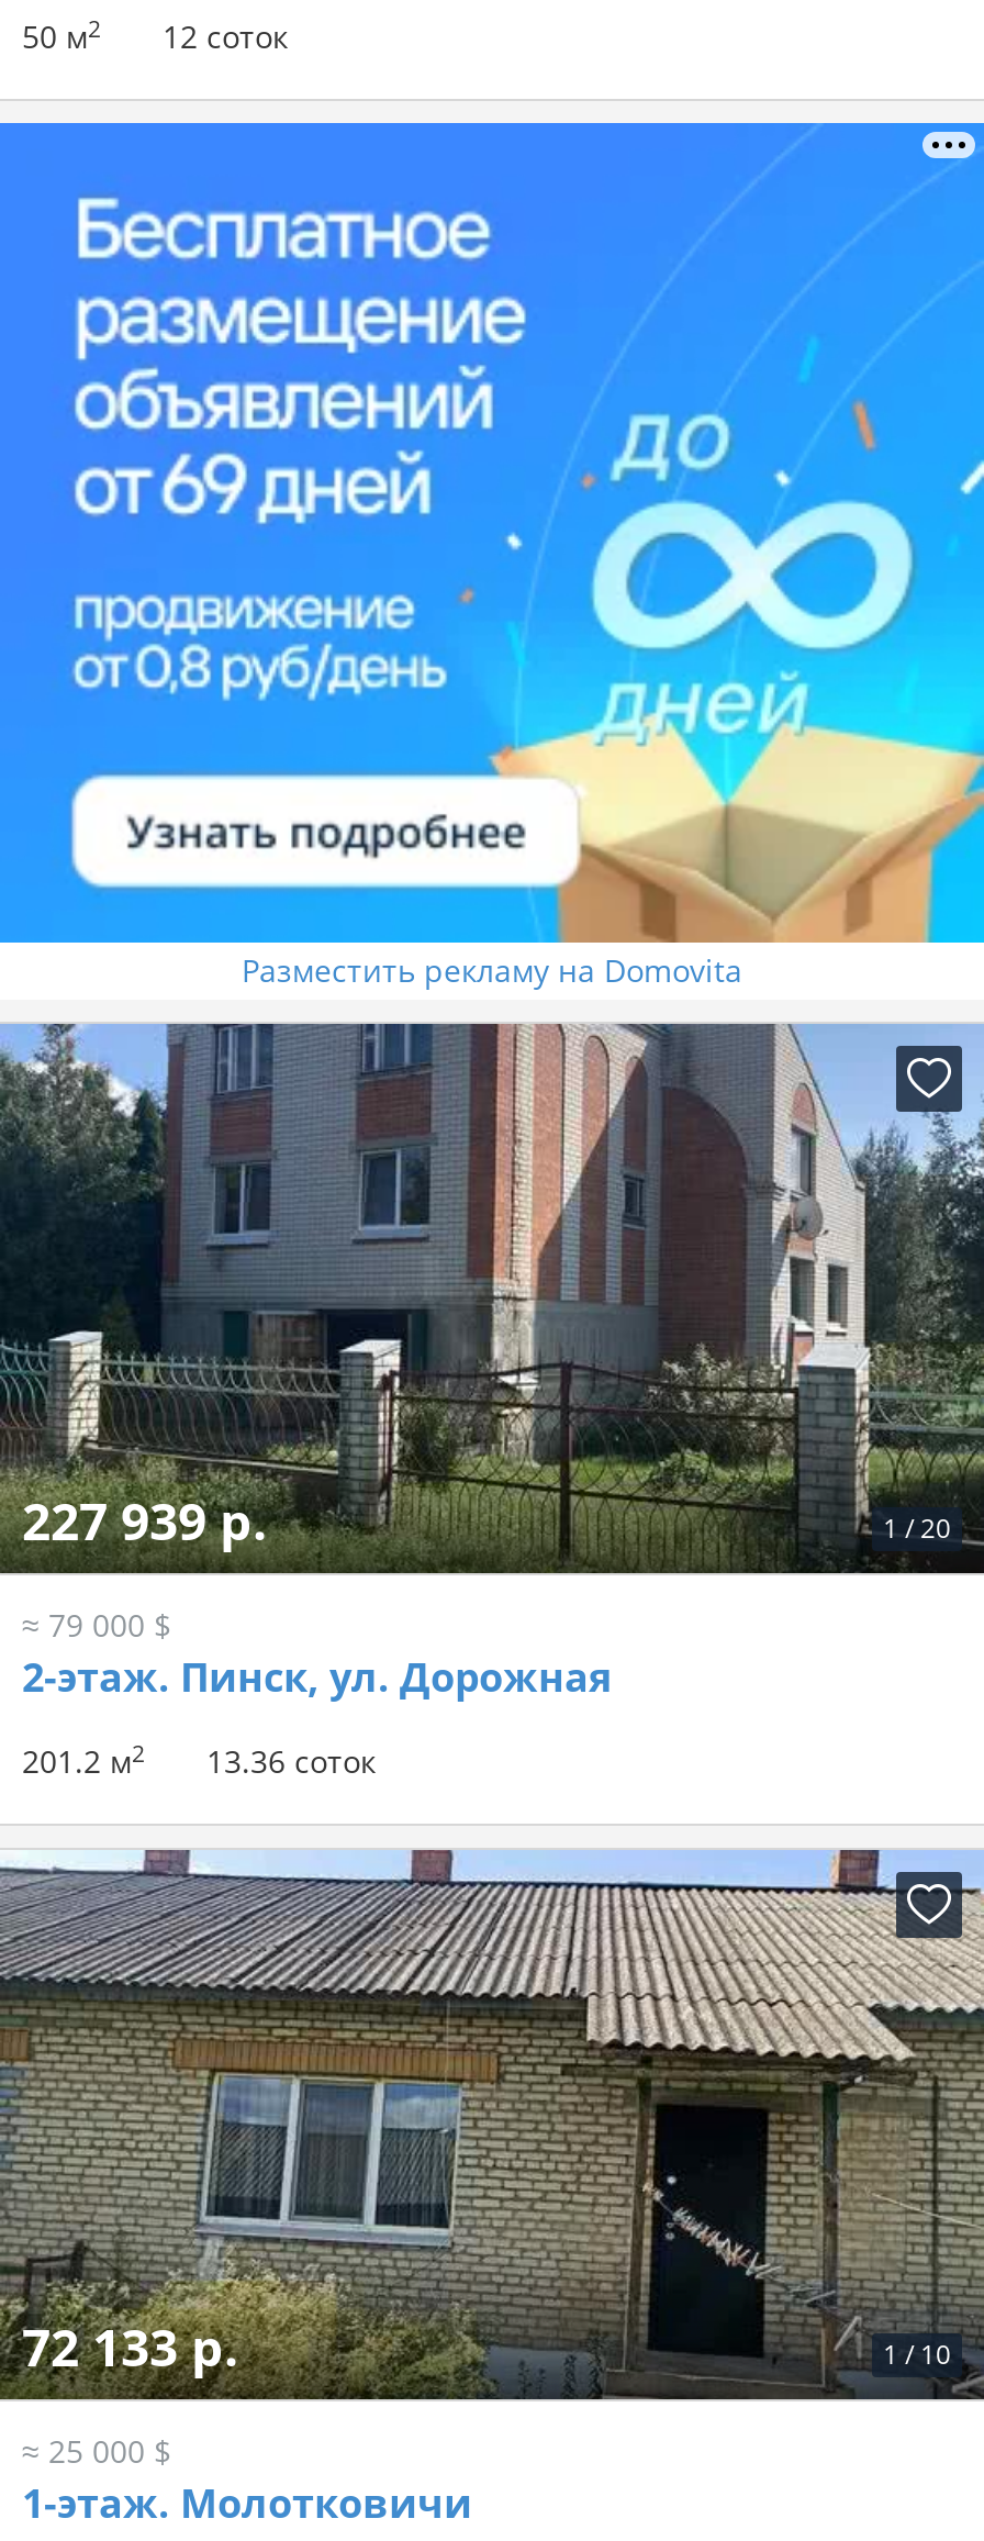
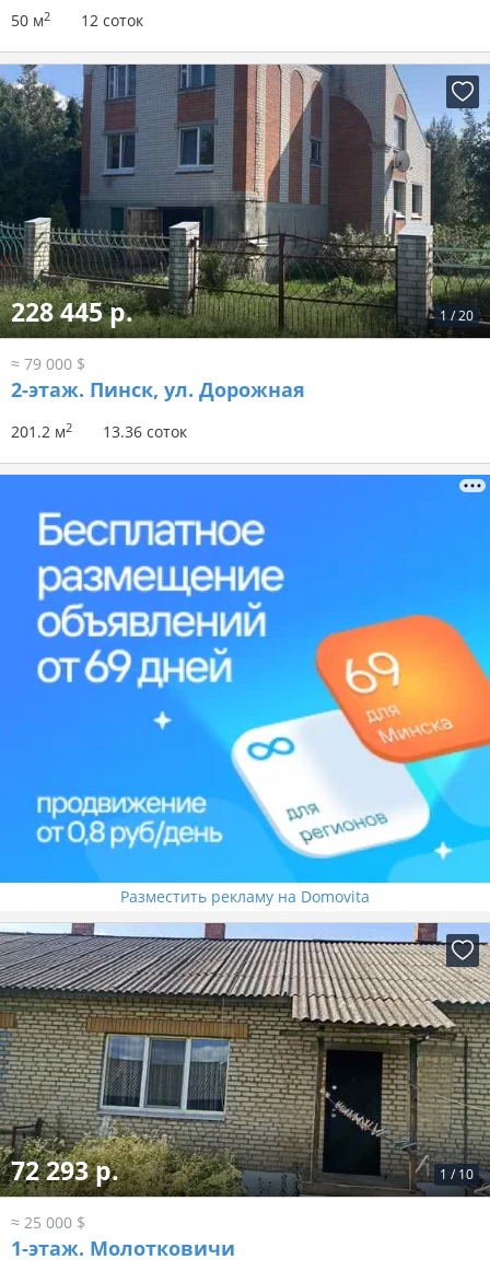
- [image]

moved down: Разместить рекламу на Domovita

moved up: [image] | 1 / 20 | 2-этаж. Пинск, ул. Дорожная | 201.2 м2 | 13.36 соток

- 227 939 р.
+ 228 445 р.

+ [image]

- 72 133 р.
+ 72 293 р.
